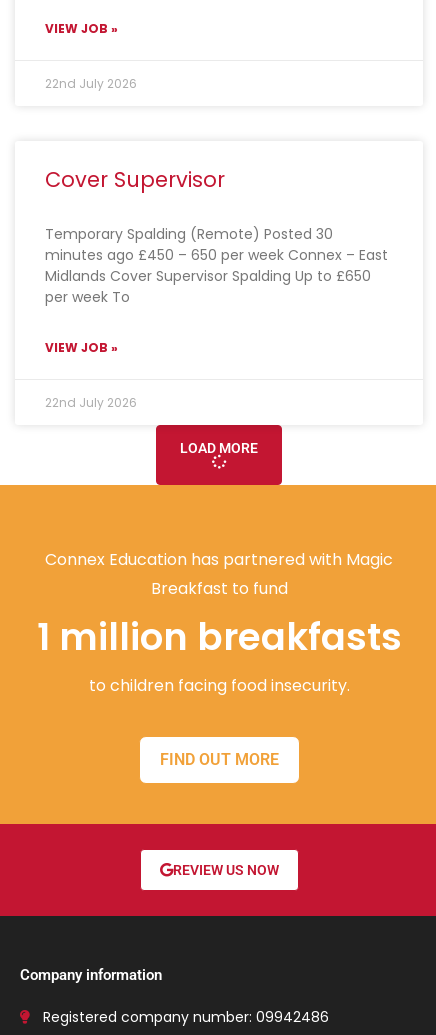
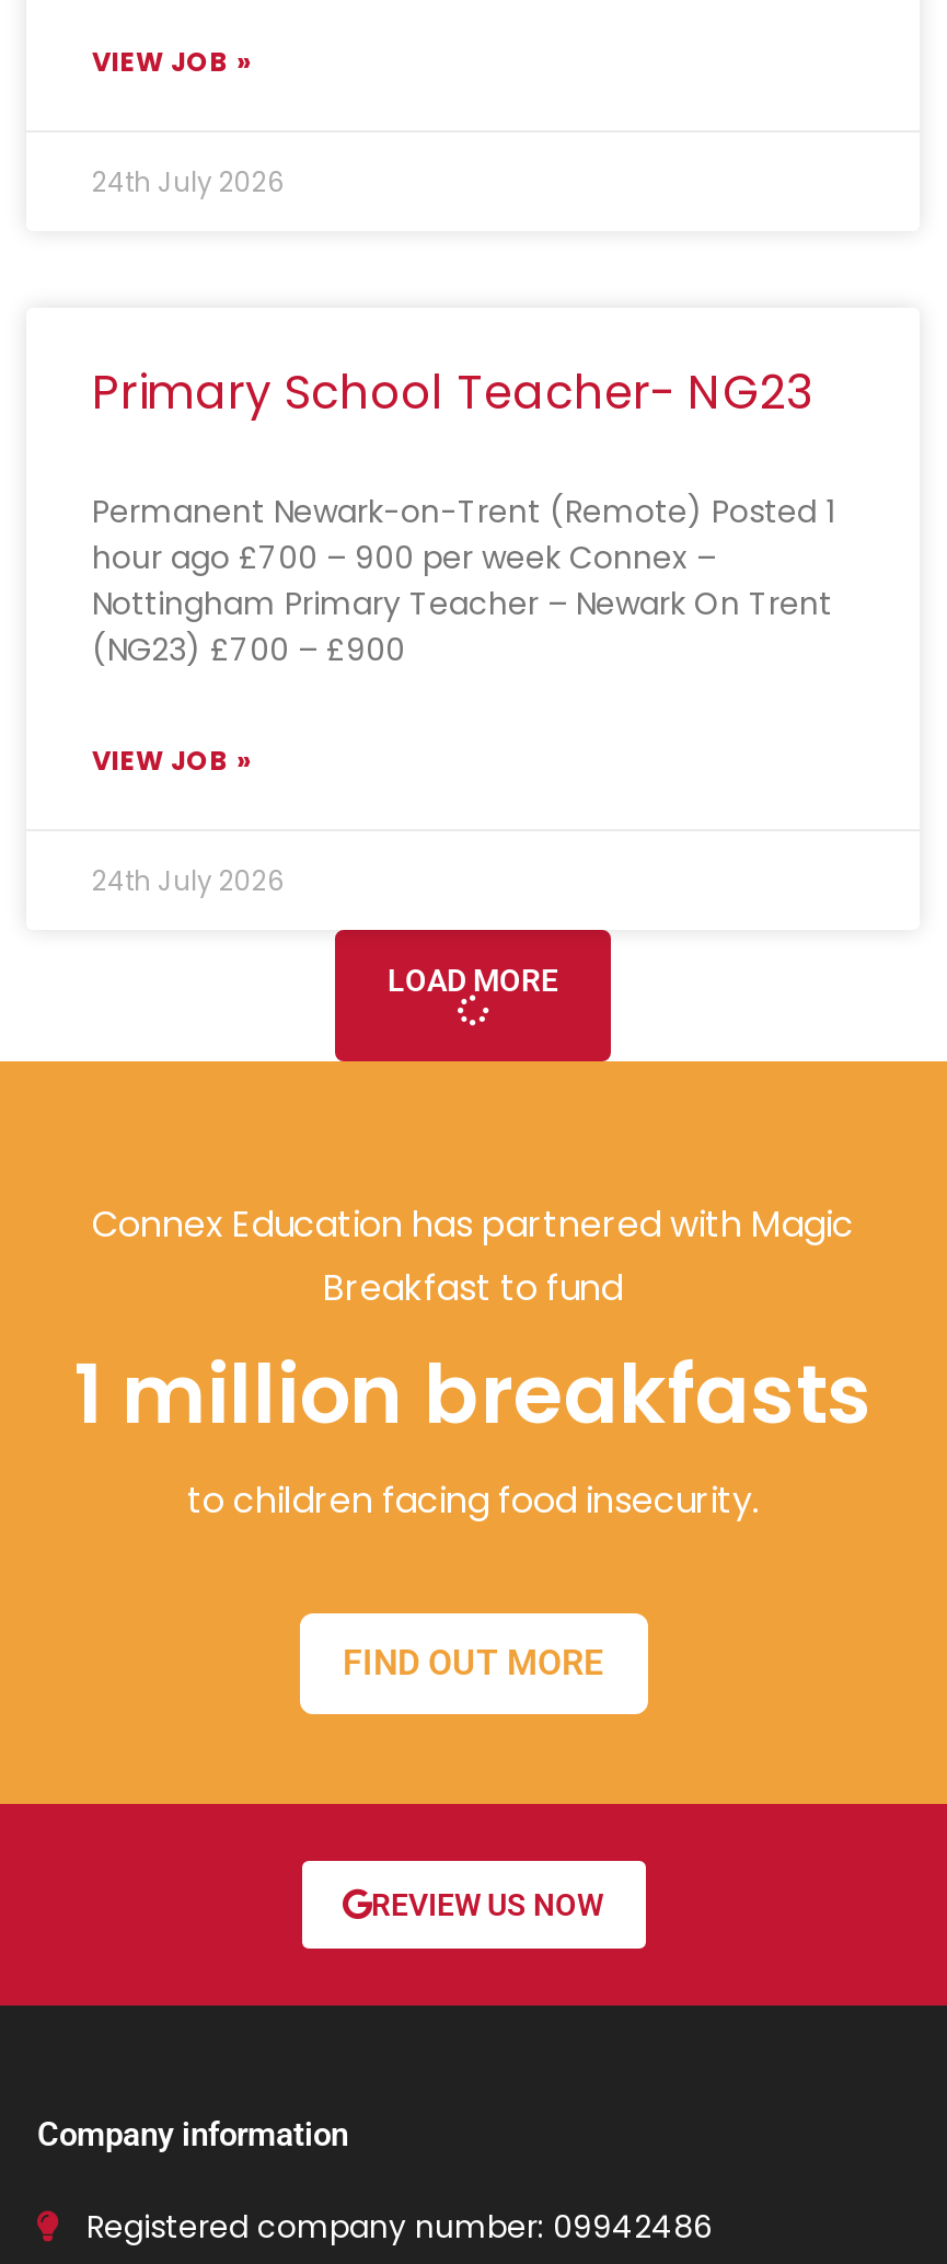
- 22nd July 2026
+ 24th July 2026

- Cover Supervisor
+ Primary School Teacher- NG23

- Temporary Spalding (Remote) Posted 30
- minutes ago £450 – 650 per week Connex – East
- Midlands Cover Supervisor Spalding Up to £650
- per week To
+ Permanent Newark-on-Trent (Remote) Posted 1
+ hour ago £700 – 900 per week Connex –
+ Nottingham Primary Teacher – Newark On Trent
+ (NG23) £700 – £900

- 22nd July 2026
+ 24th July 2026
